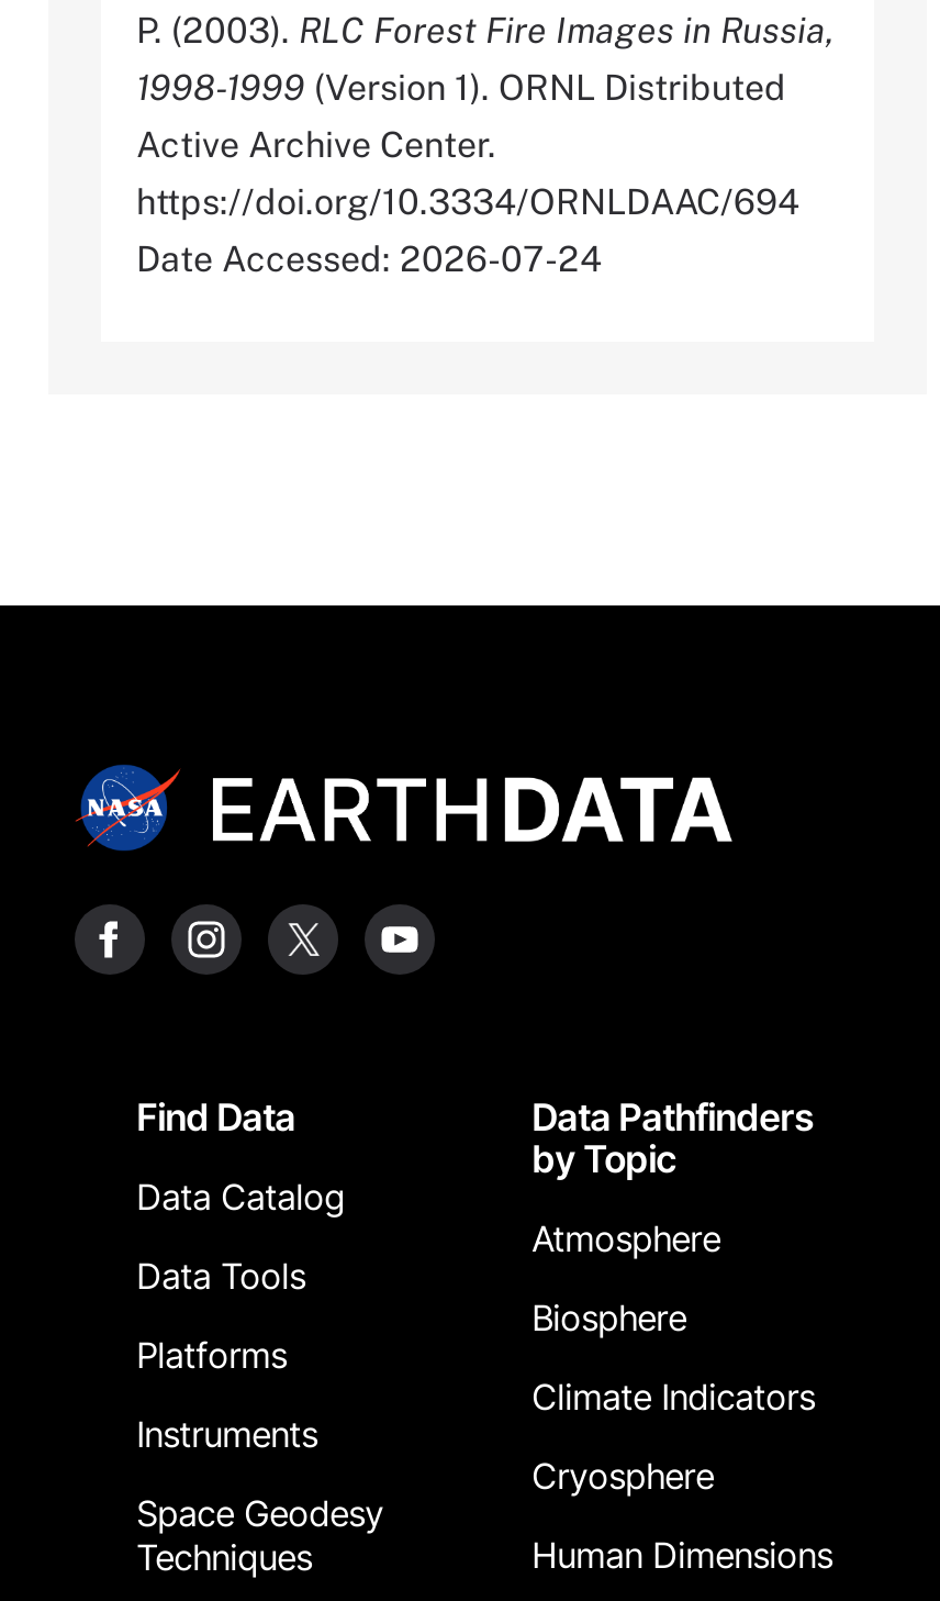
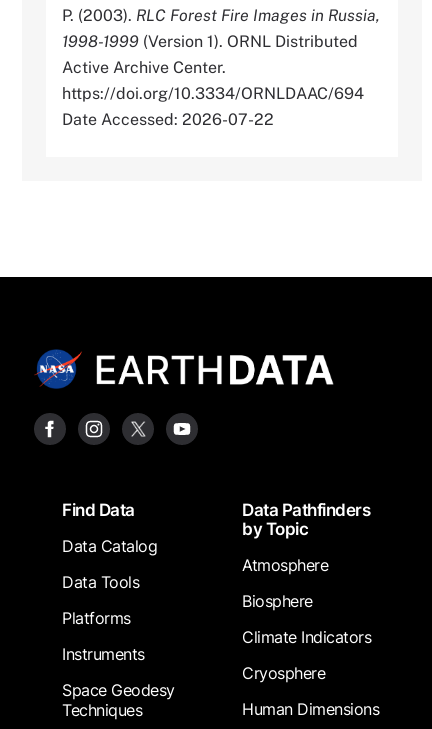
- Date Accessed: 2026-07-24
+ Date Accessed: 2026-07-22
